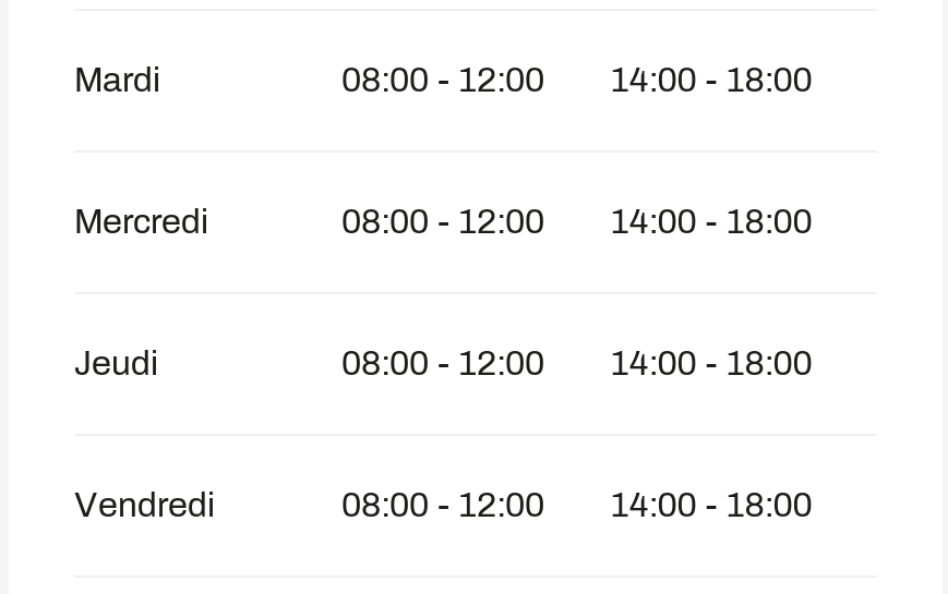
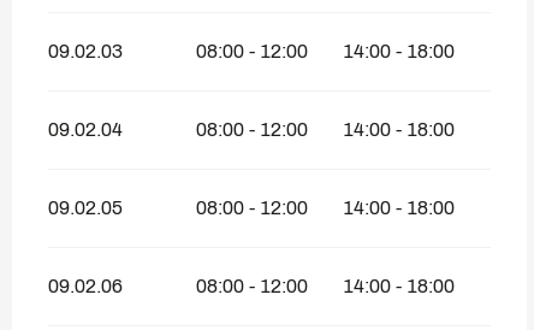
- Mardi
+ 09.02.03

- Mercredi
+ 09.02.04

- Jeudi
+ 09.02.05

- Vendredi
+ 09.02.06
